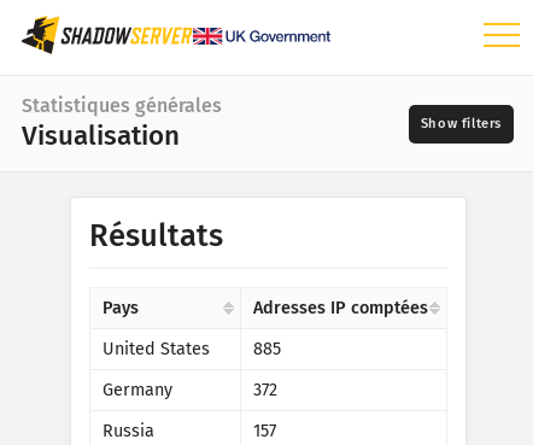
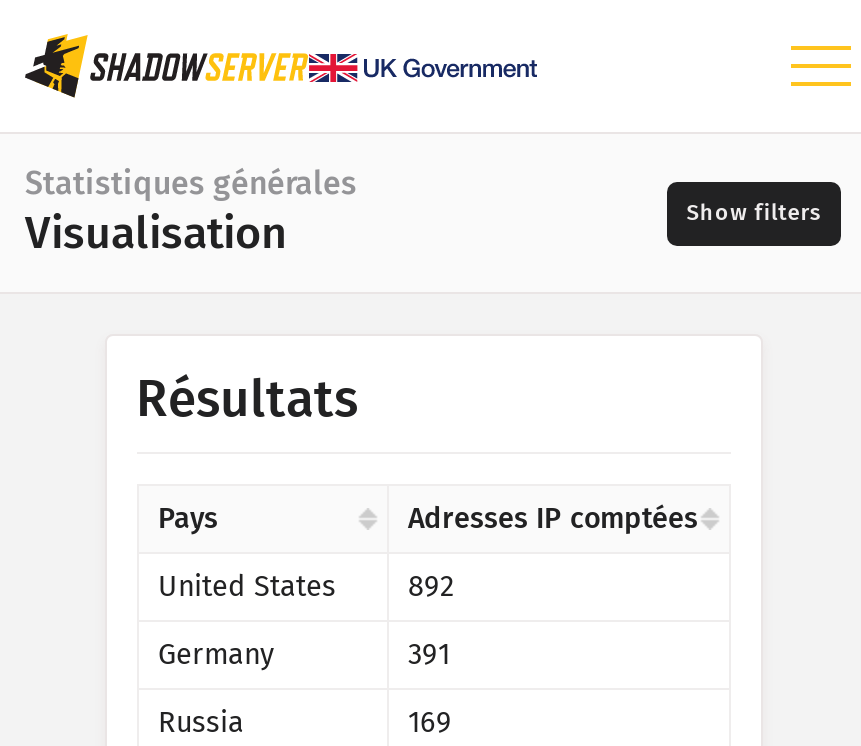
- 885
+ 892

- 372
+ 391

- 157
+ 169
